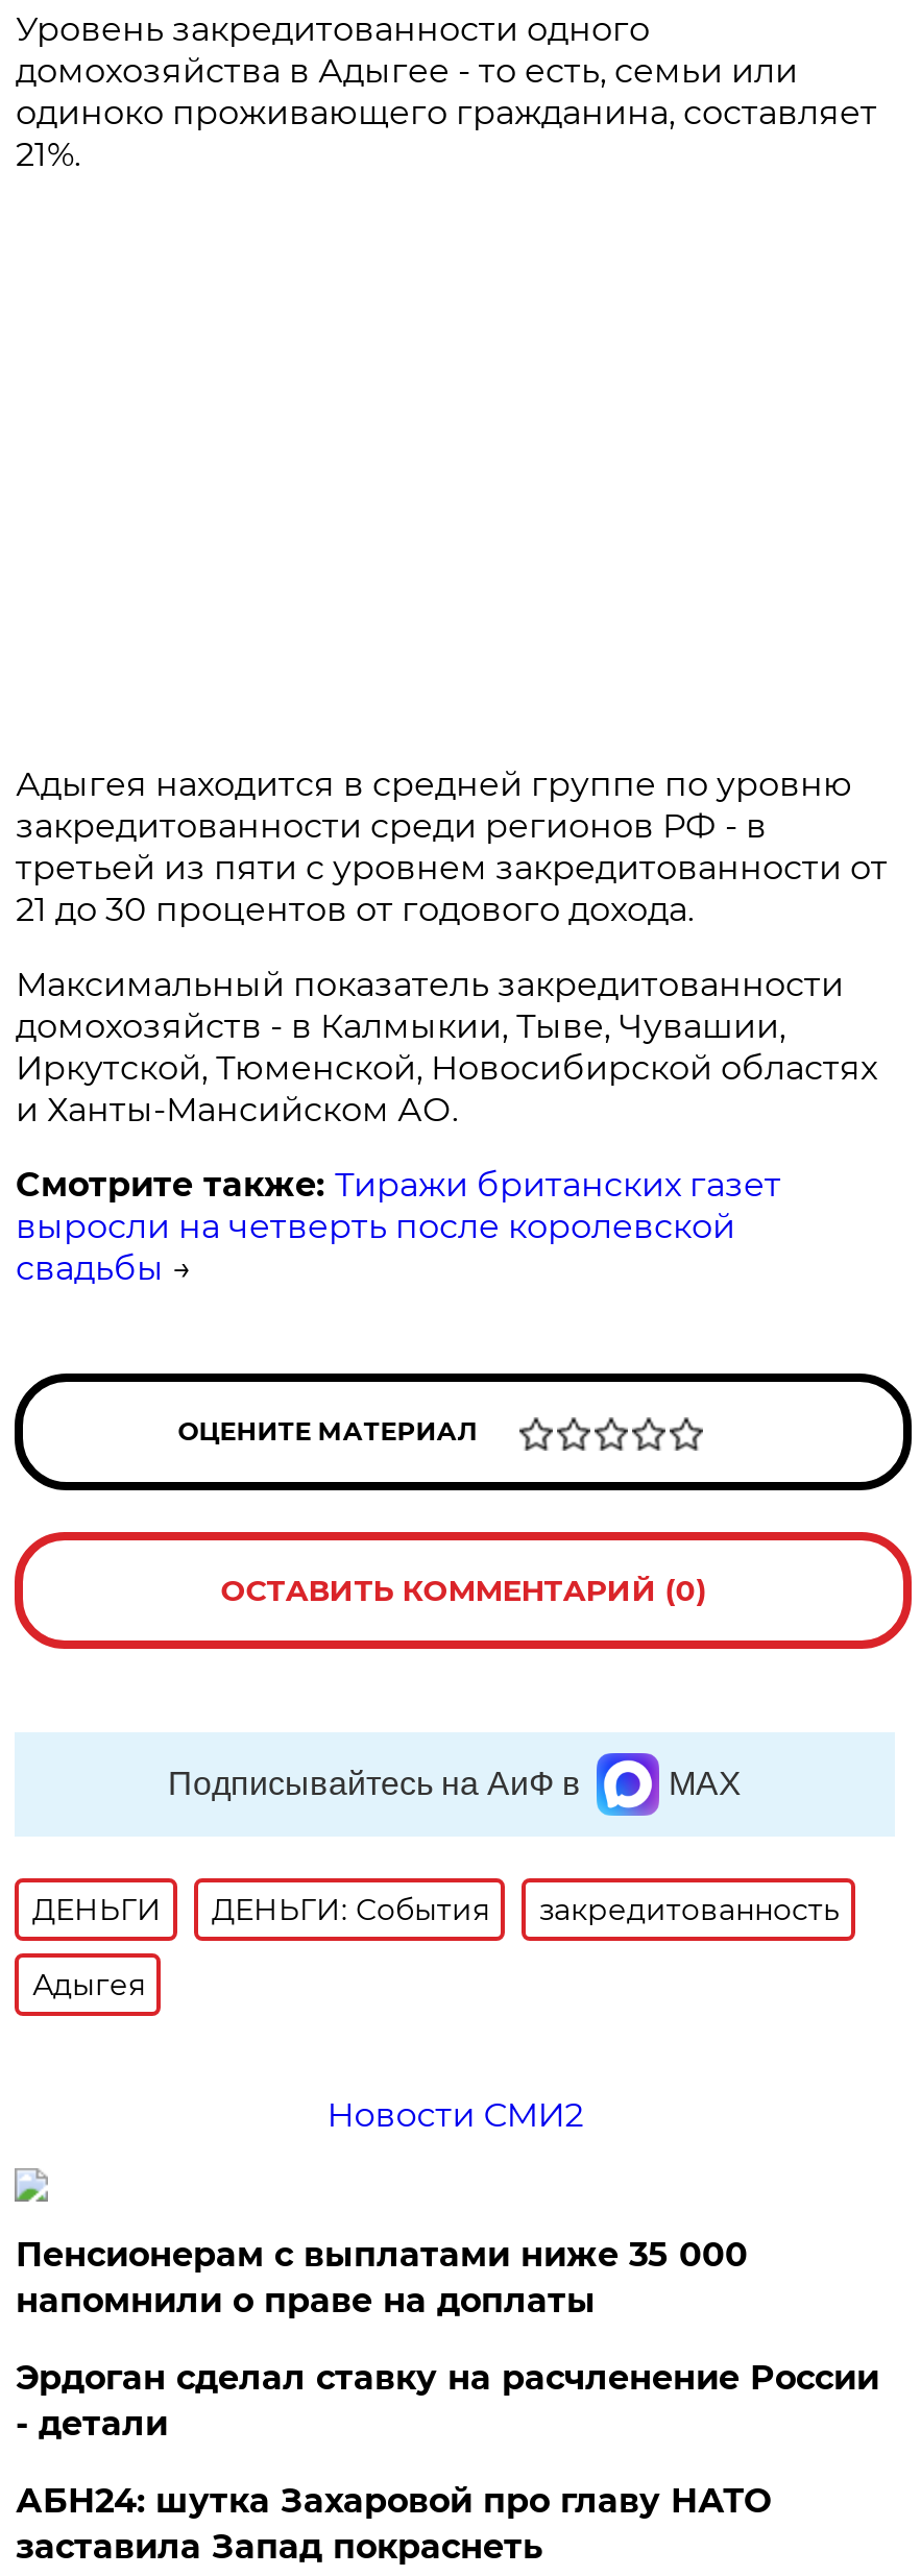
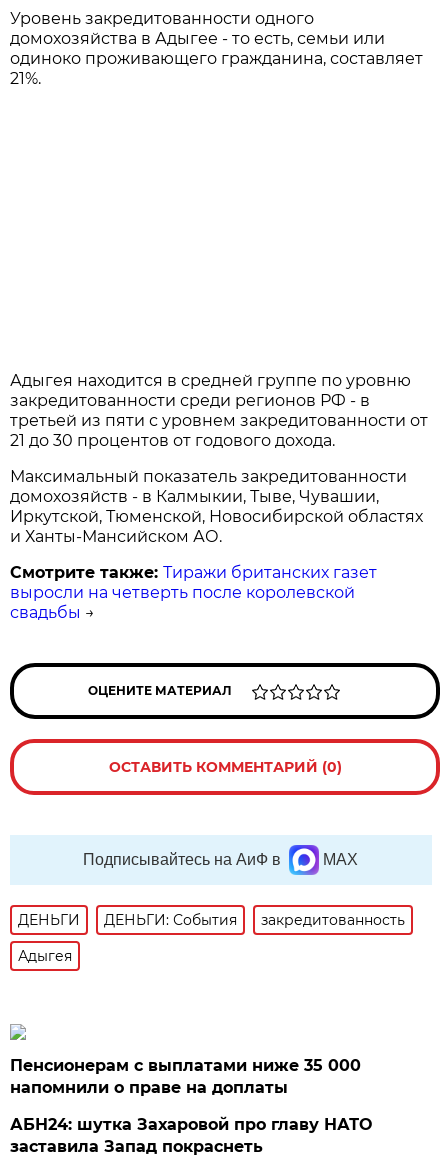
- Новости СМИ2

- Эрдоган сделал ставку на расчленение России
- - детали
